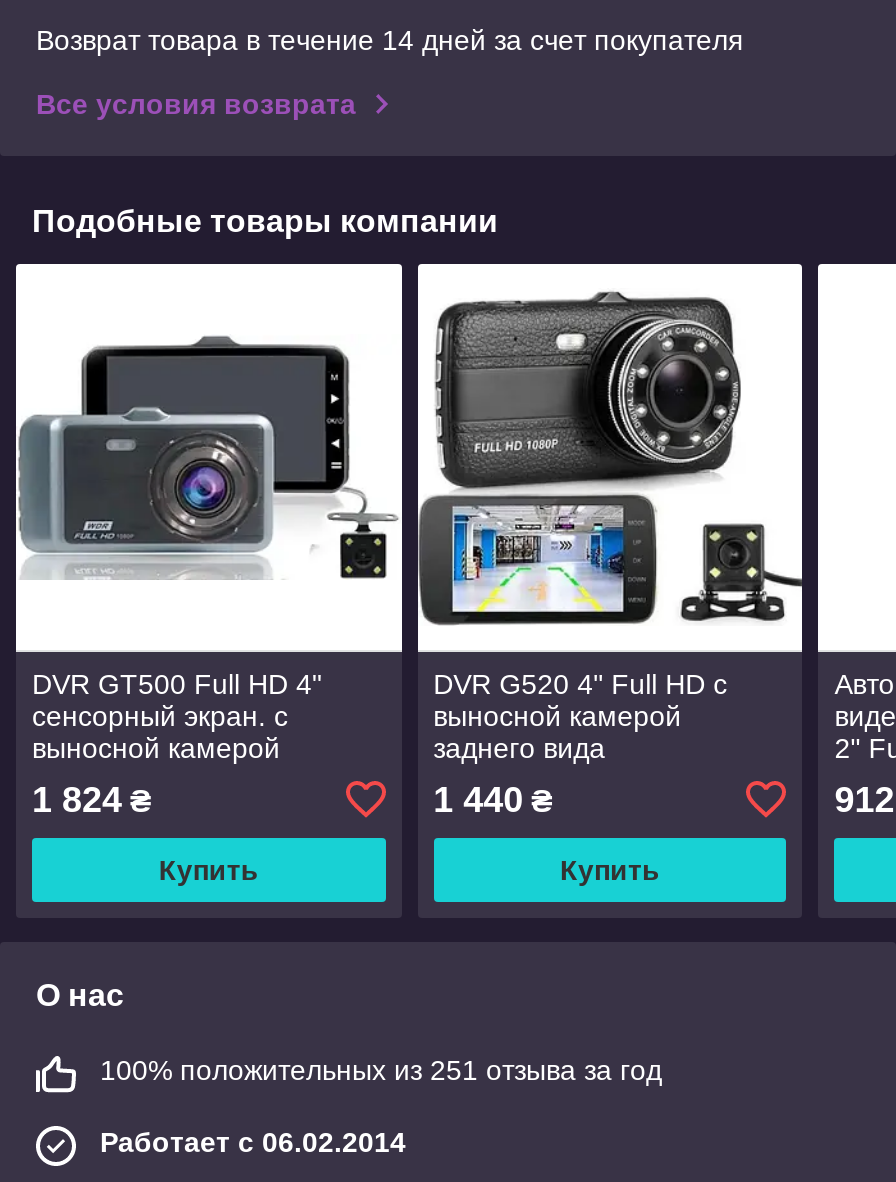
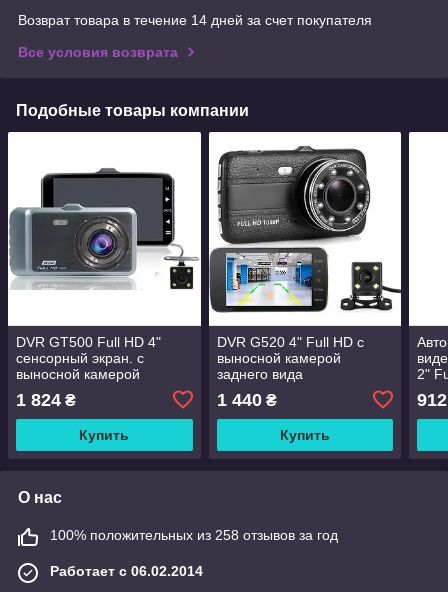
- 100% положительных из 251 отзыва за год
+ 100% положительных из 258 отзывов за год
